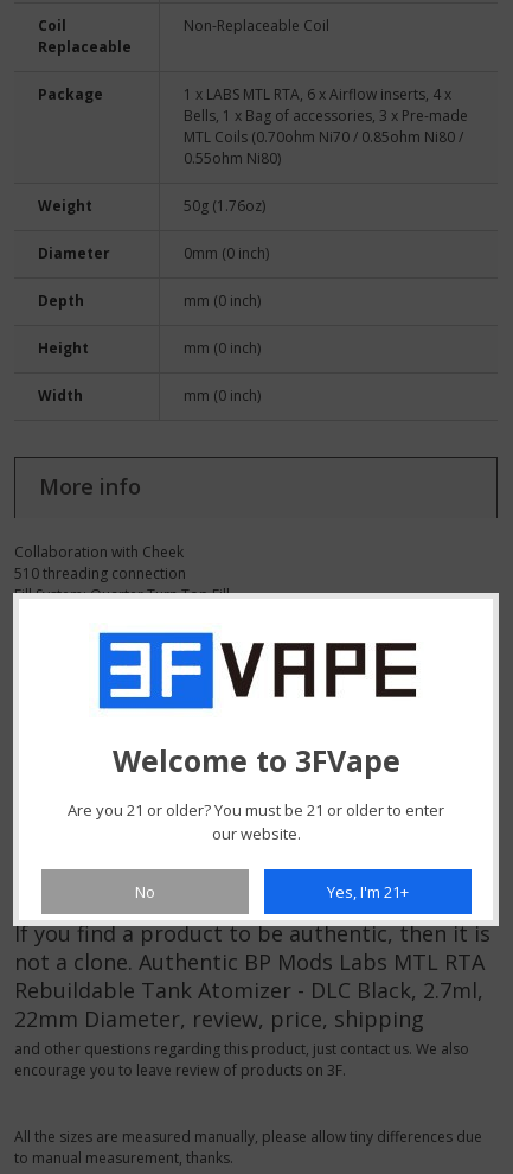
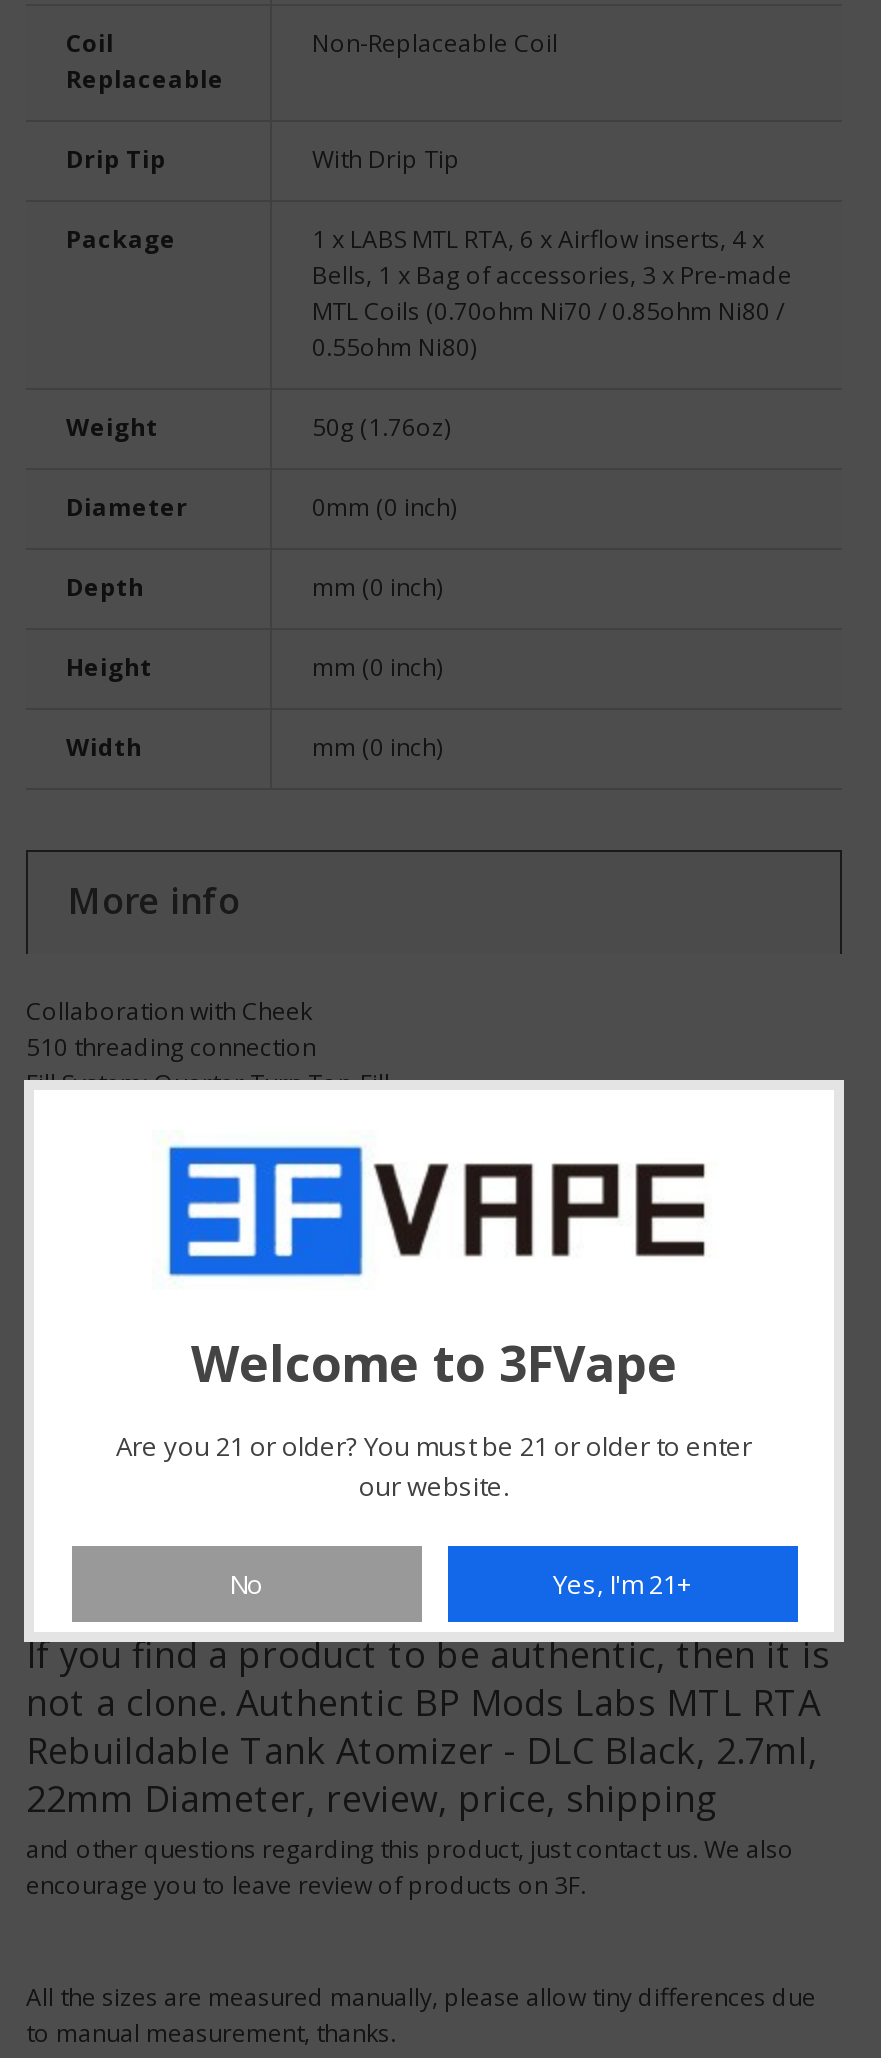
+ Drip Tip
+ With Drip Tip
